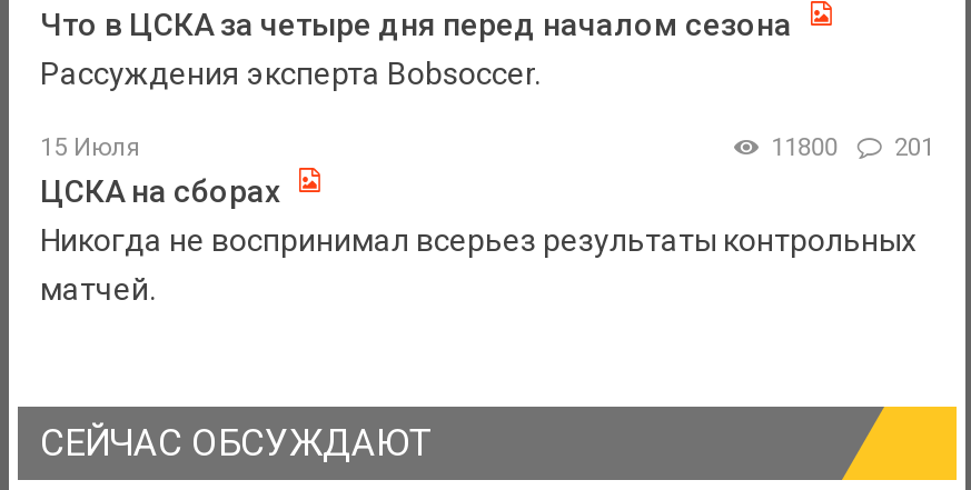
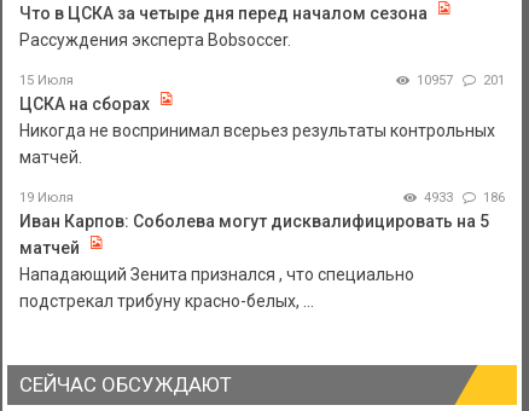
- 11800 201
+ 10957 201

+ 19 Июля
+ 4933
+ 186
+ Иван Карпов: Соболева могут дисквалифицировать на 5
+ матчей
+ Нападающий Зенита признался , что специально
+ подстрекал трибуну красно-белых, ...
